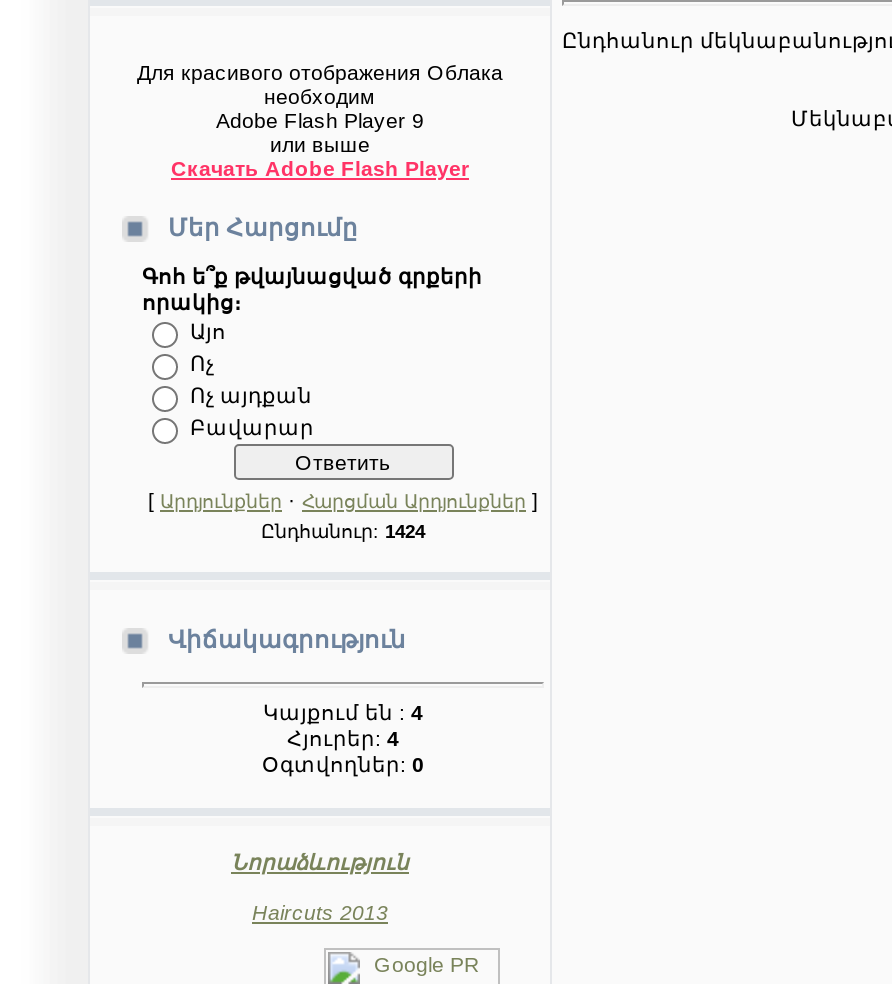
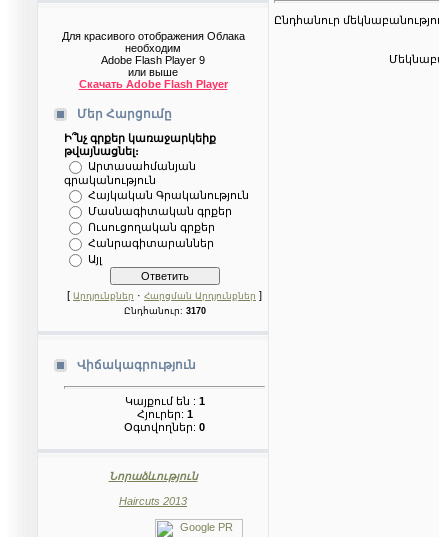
- Գոհ ե՞ք թվայնացված գրքերի
- որակից։
- Այո
- Ոչ
- Ոչ այդքան
- Բավարար
+ Ի՞նչ գրքեր կառաջարկեիք
+ թվայնացնել։
+ Արտասահմանյան
+ գրականություն
+ Հայկական Գրականություն
+ Մասնագիտական գրքեր
+ Ուսուցողական գրքեր
+ Հանրագիտարաններ
+ Այլ

- Ընդհանուր: 1424
+ Ընդհանուր: 3170

- Կայքում են : 4
+ Կայքում են : 1

- Հյուրեր: 4
+ Հյուրեր: 1
